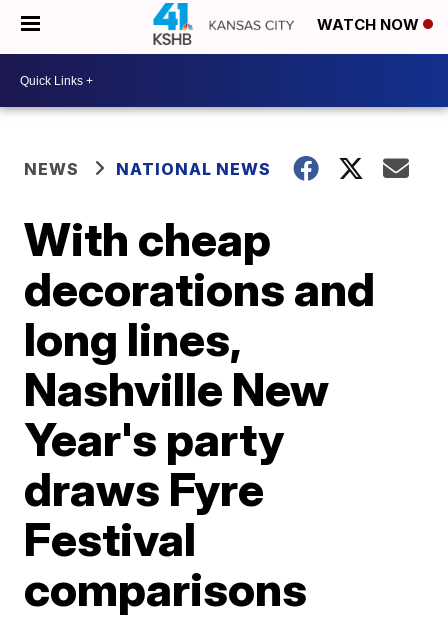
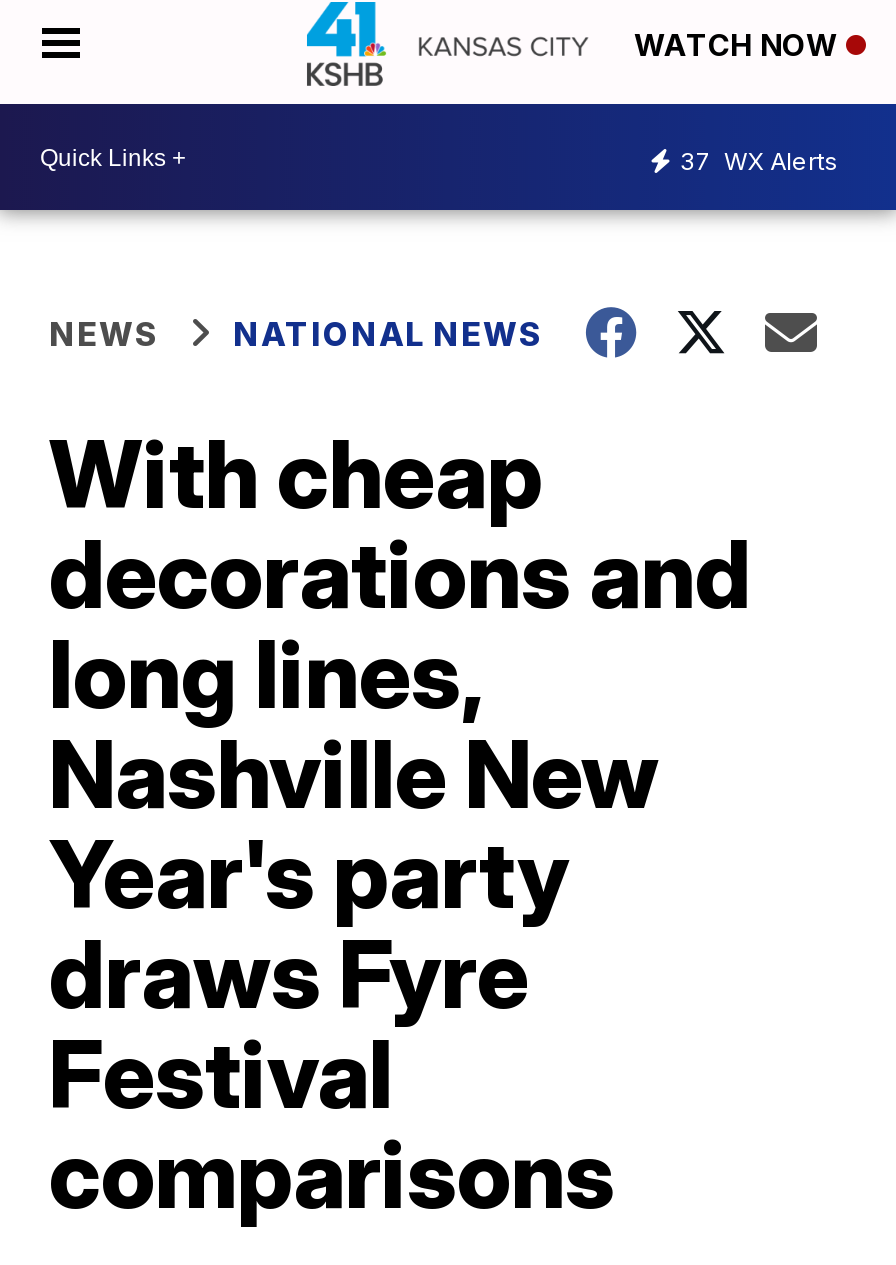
+ 37 WX Alerts
